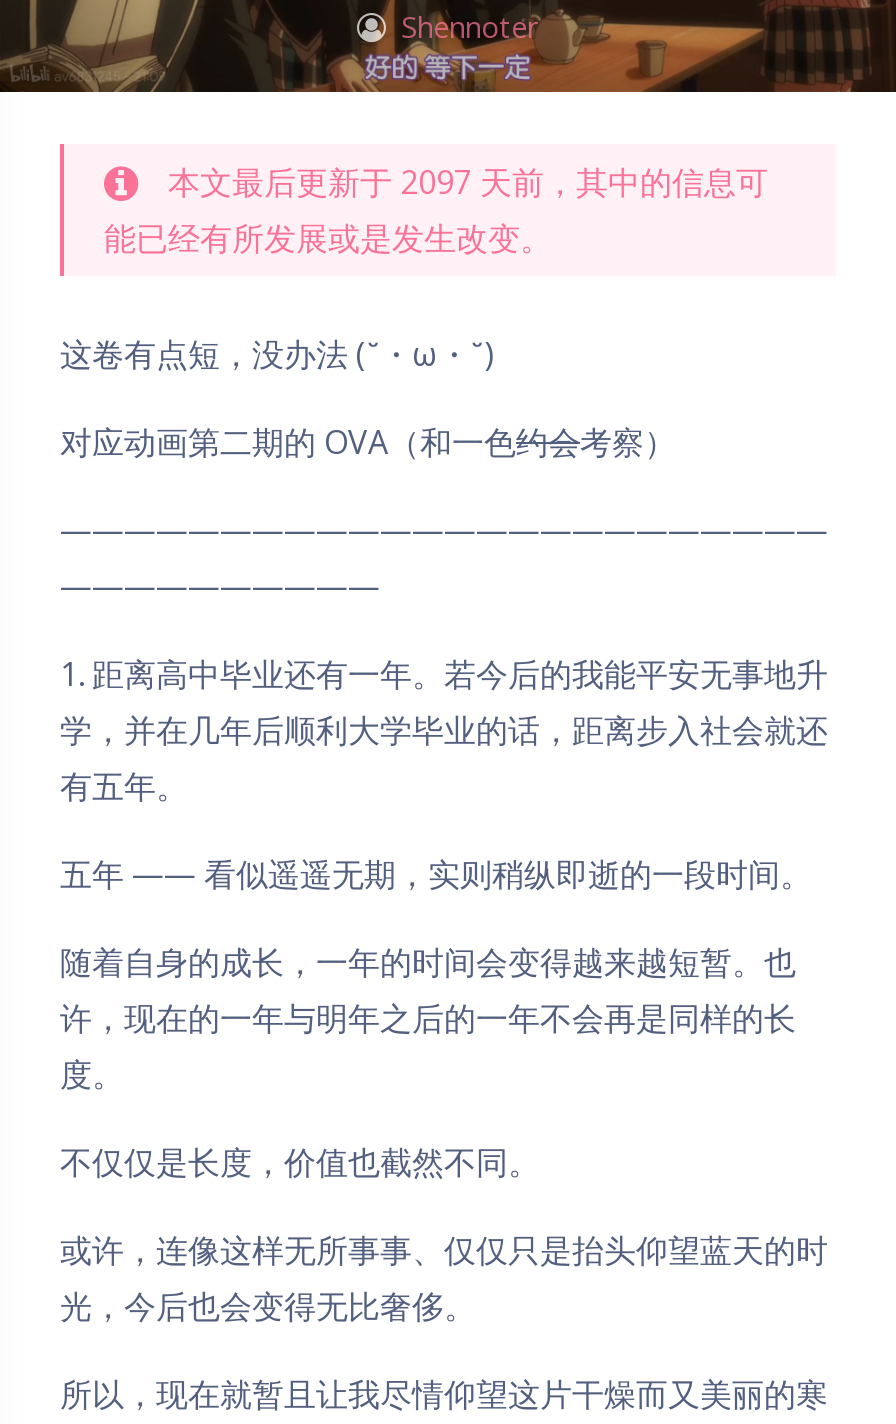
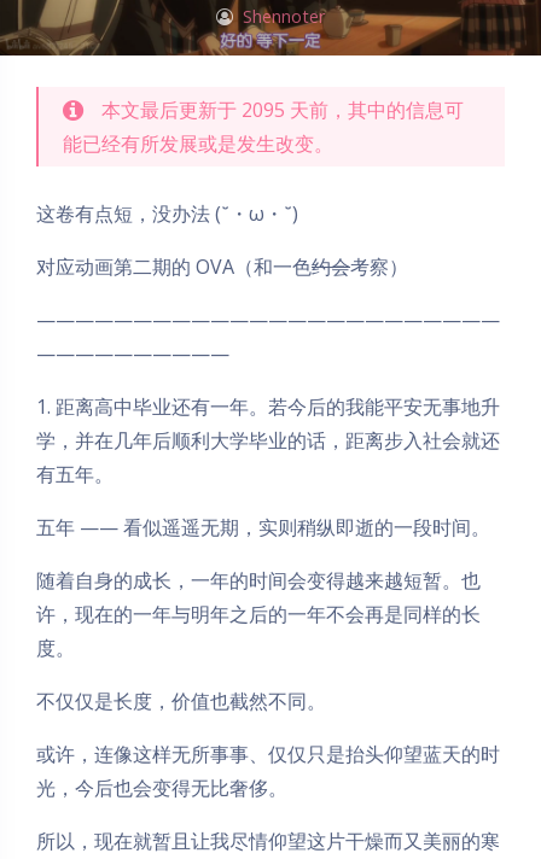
- 本文最后更新于 2097 天前，其中的信息可
+ 本文最后更新于 2095 天前，其中的信息可
